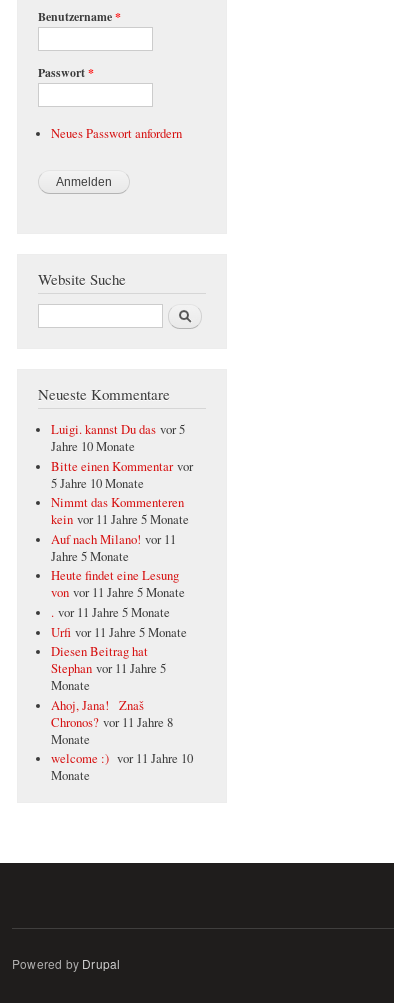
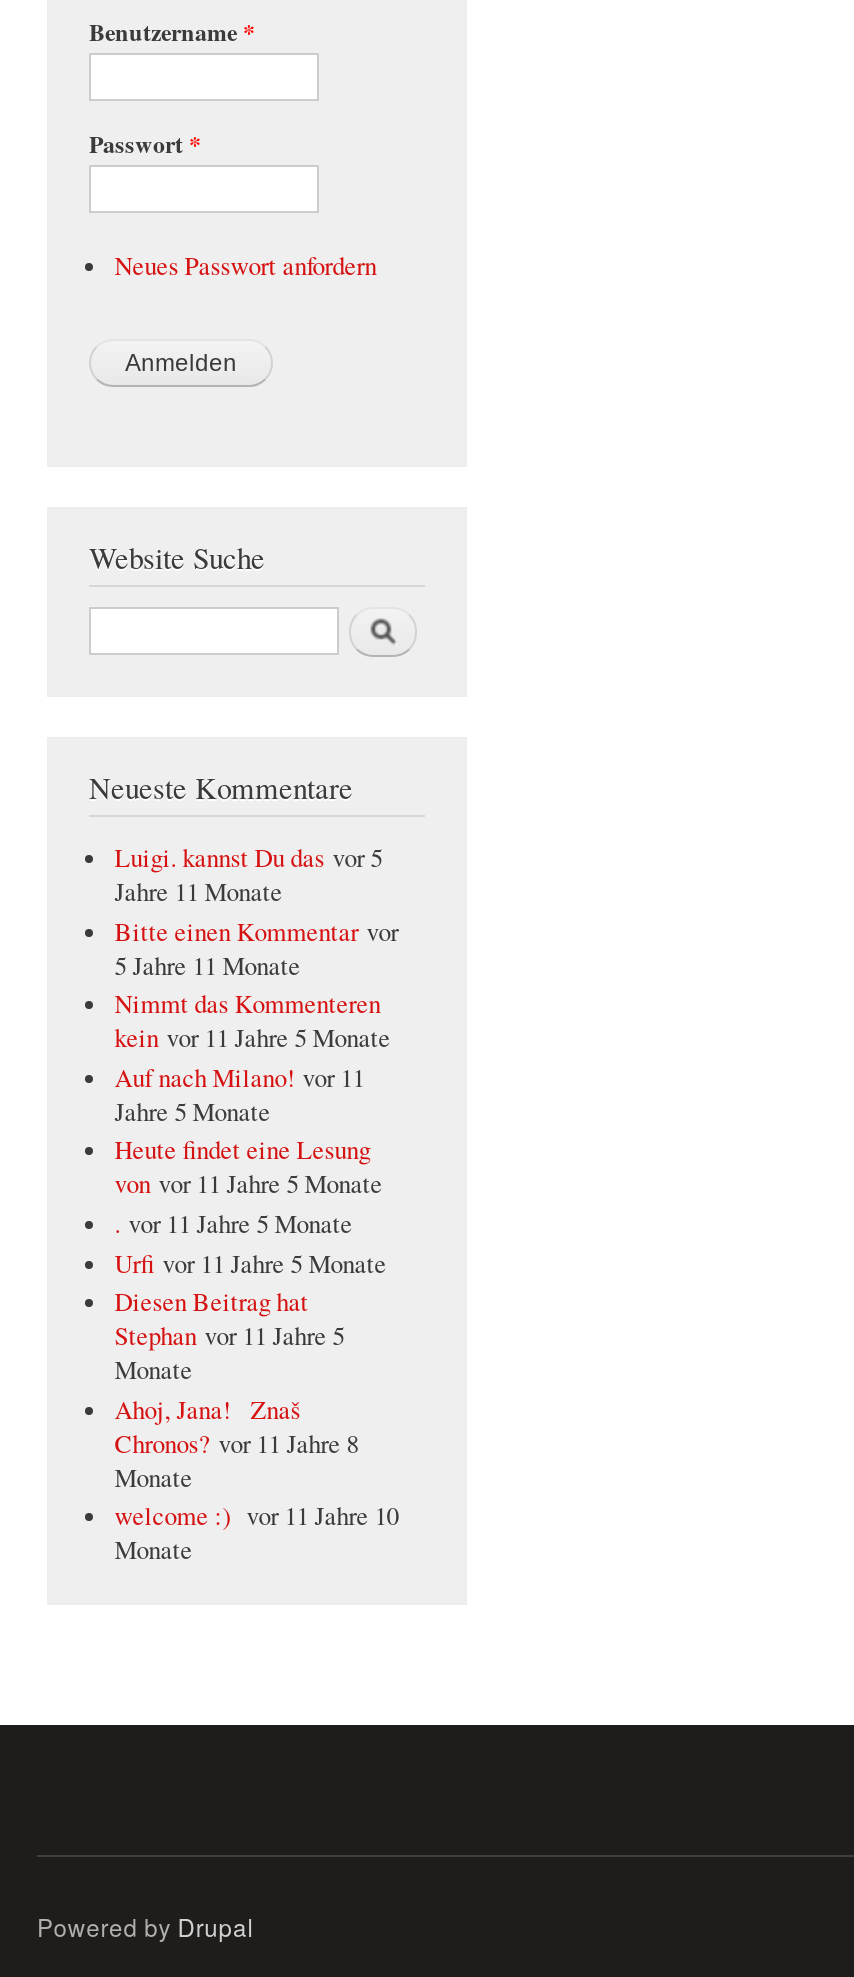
- Jahre 10 Monate
+ Jahre 11 Monate

- 5 Jahre 10 Monate
+ 5 Jahre 11 Monate
